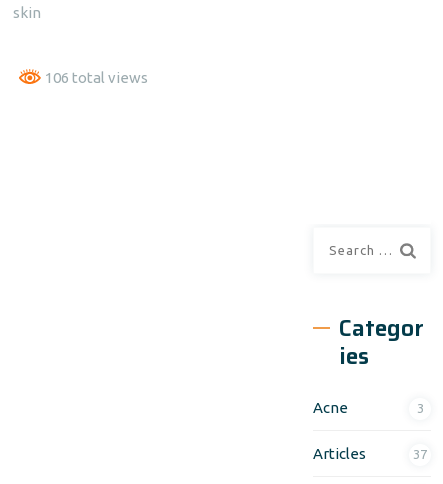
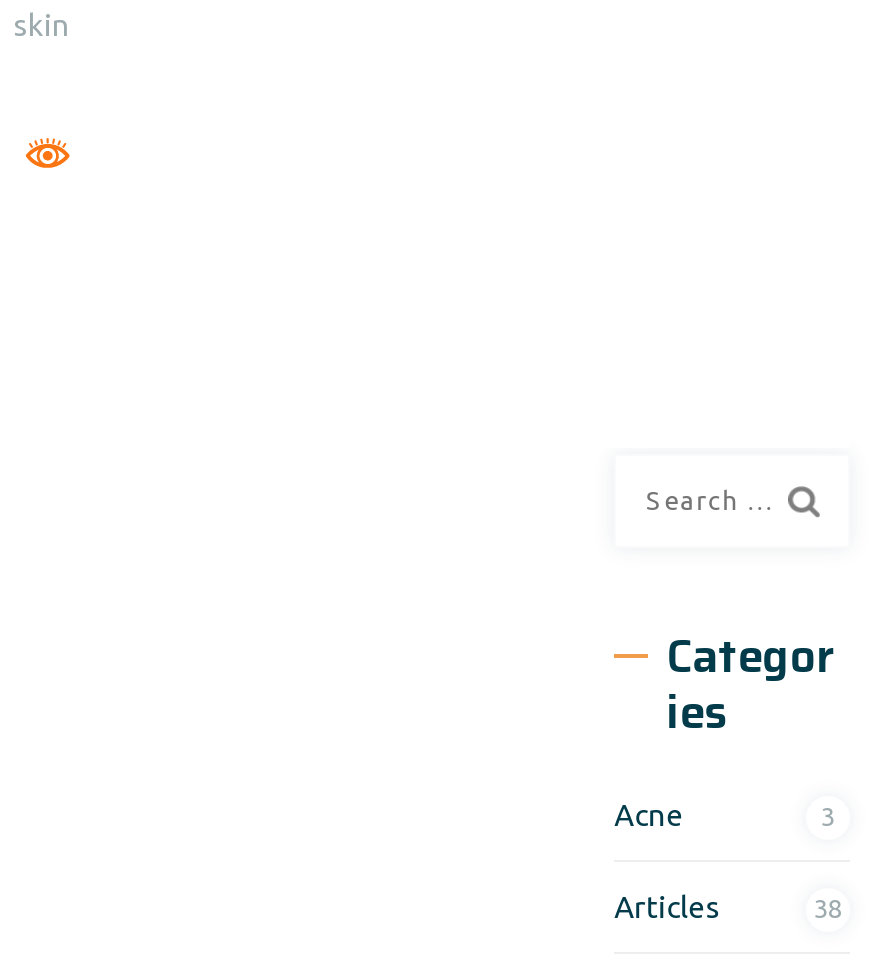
- 106 total views

- 37
+ 38
